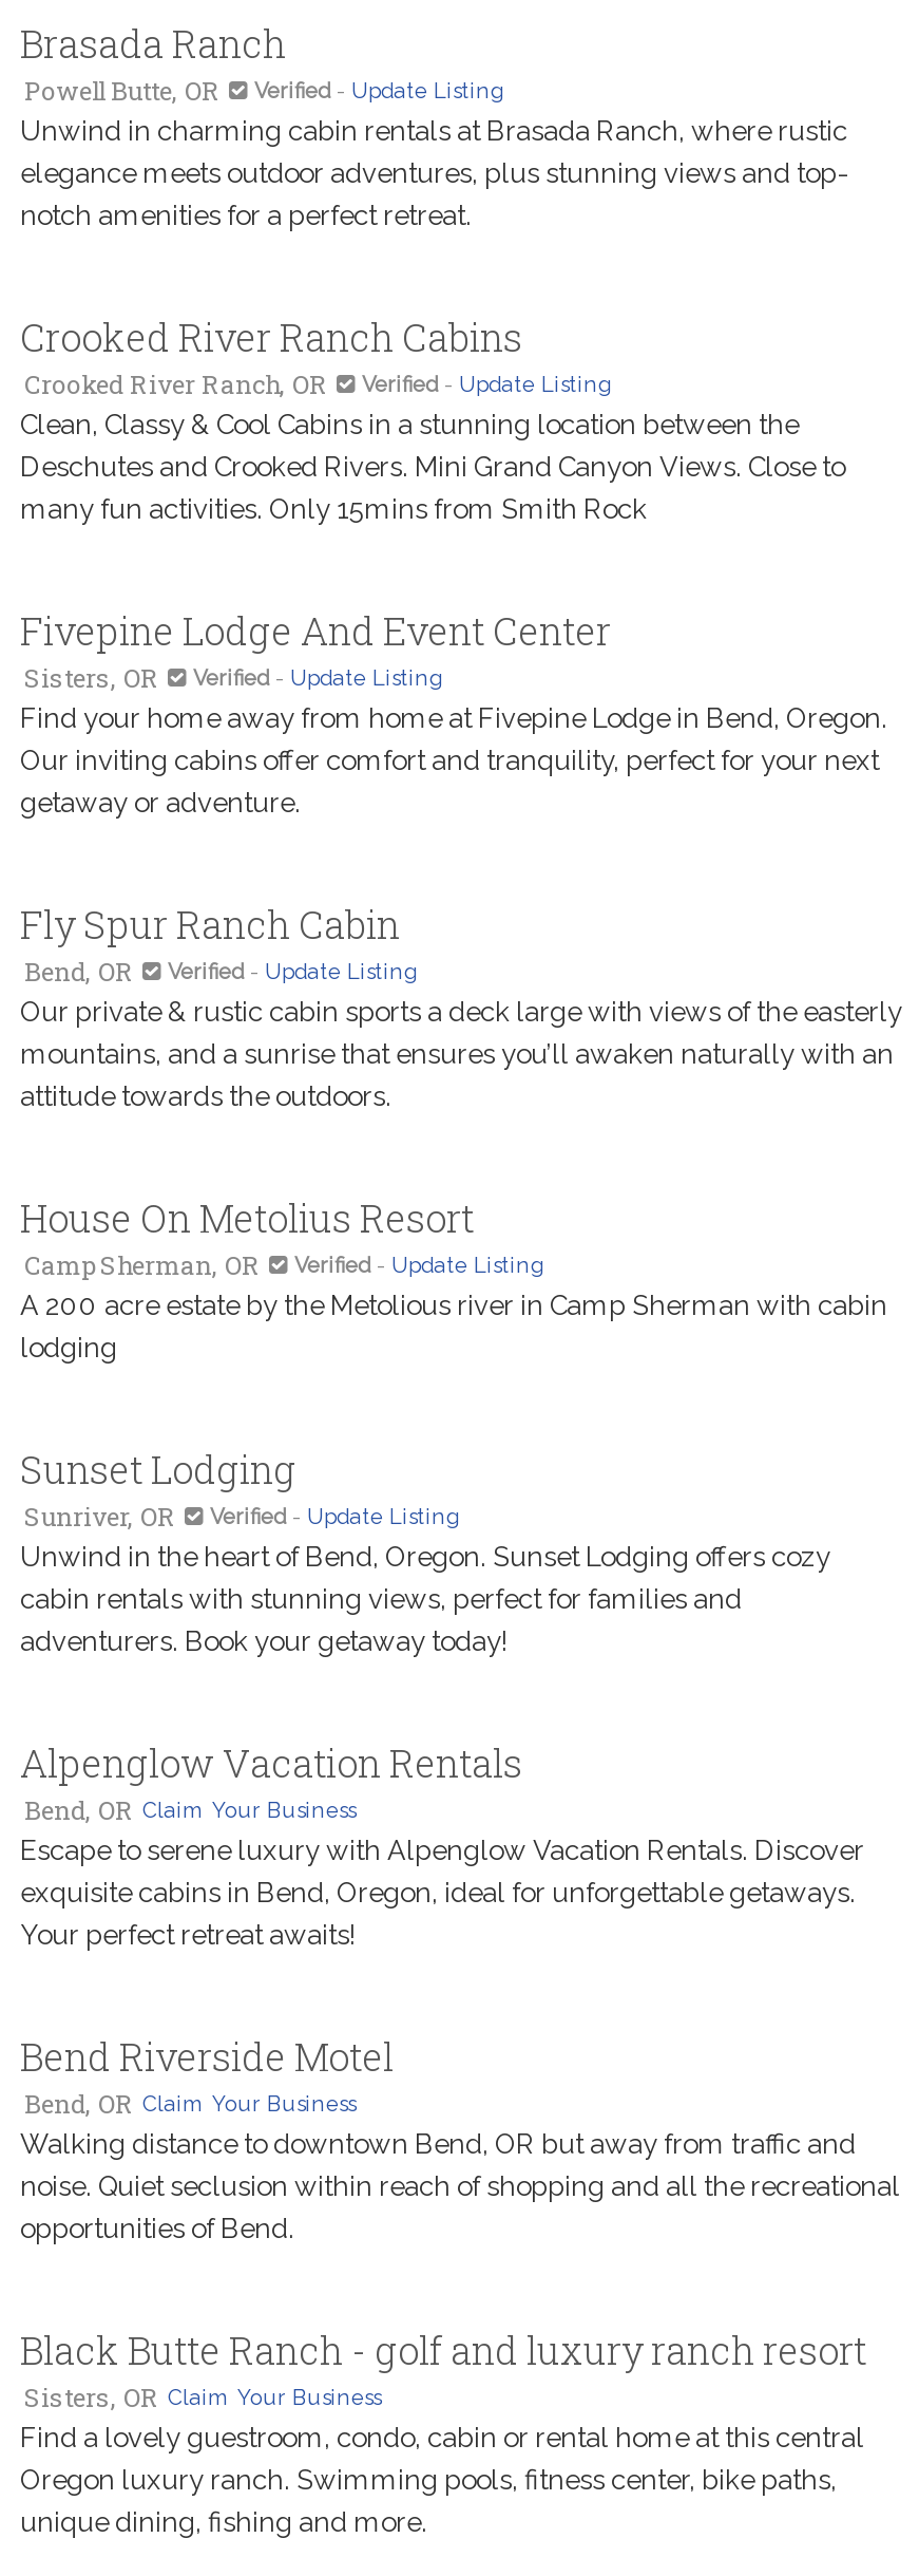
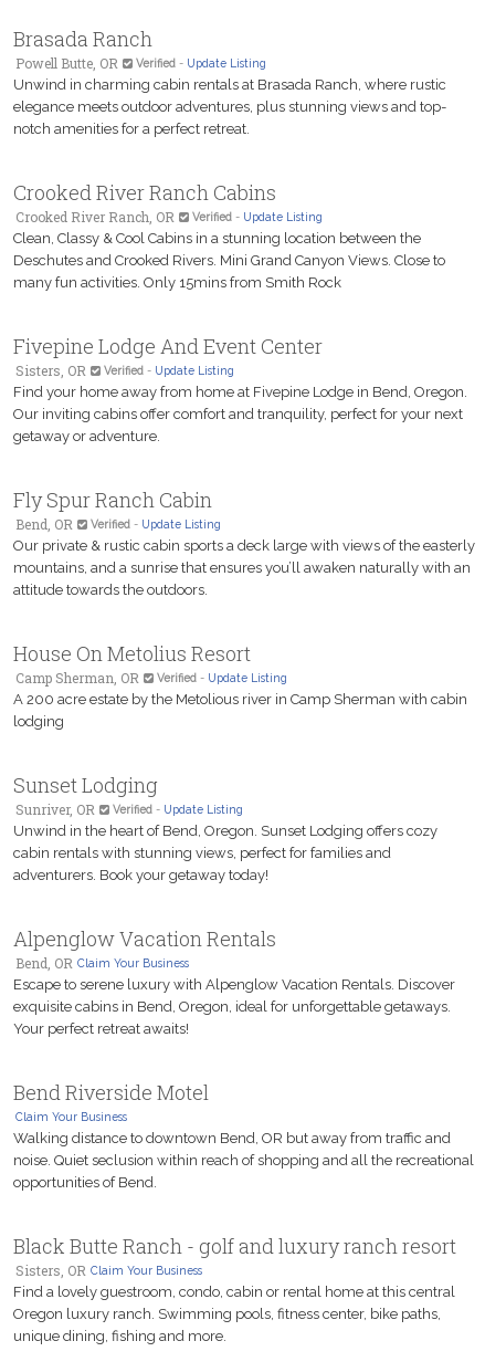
- Bend, OR Claim Your Business
+ Claim Your Business
